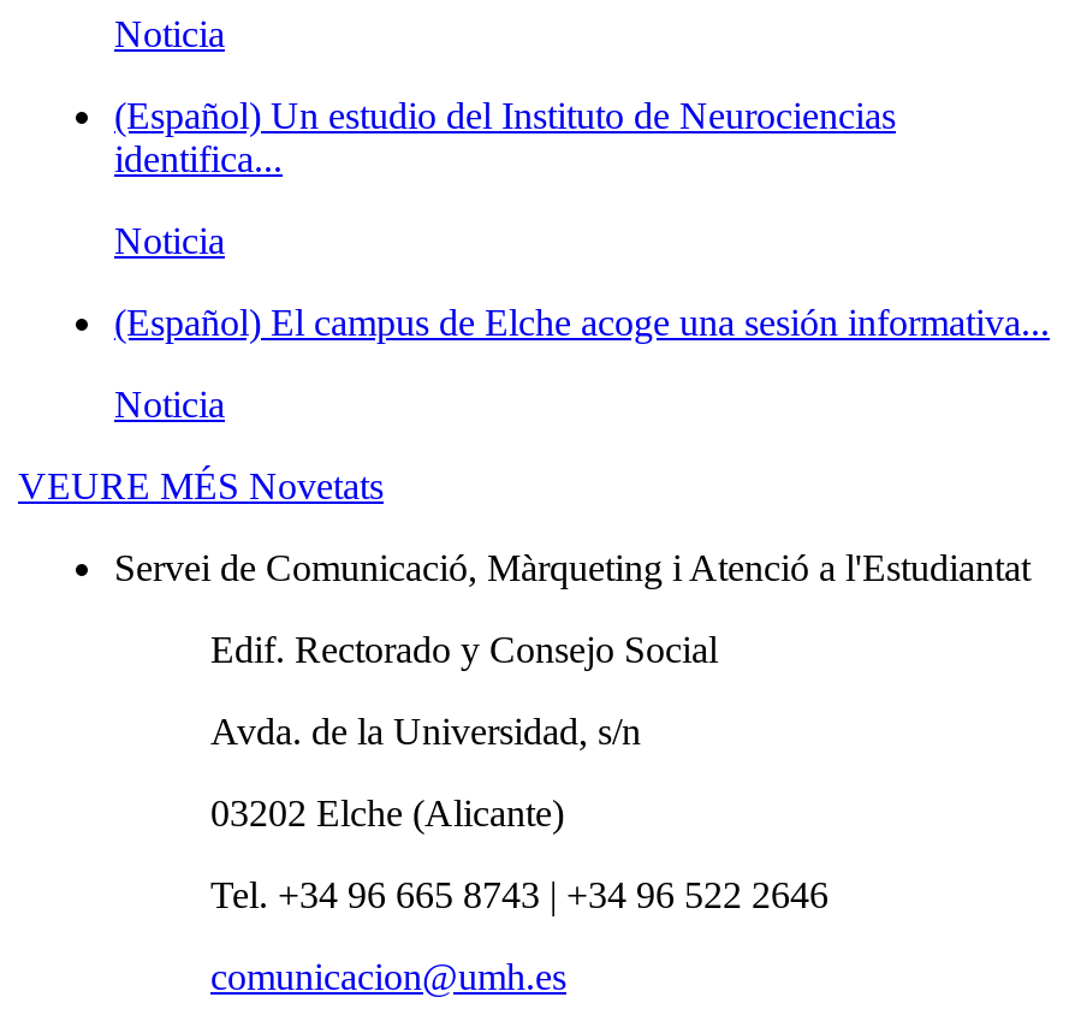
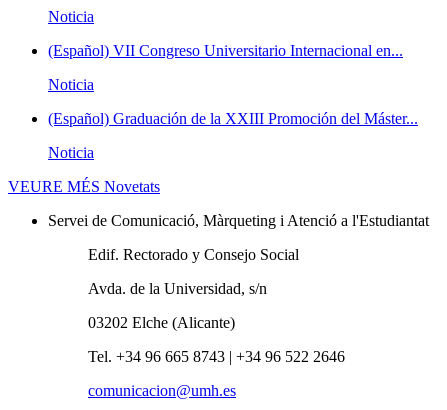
- (Español) Un estudio del Instituto de Neurociencias
- identifica...
+ (Español) VII Congreso Universitario Internacional en...

- (Español) El campus de Elche acoge una sesión informativa...
+ (Español) Graduación de la XXIII Promoción del Máster...
